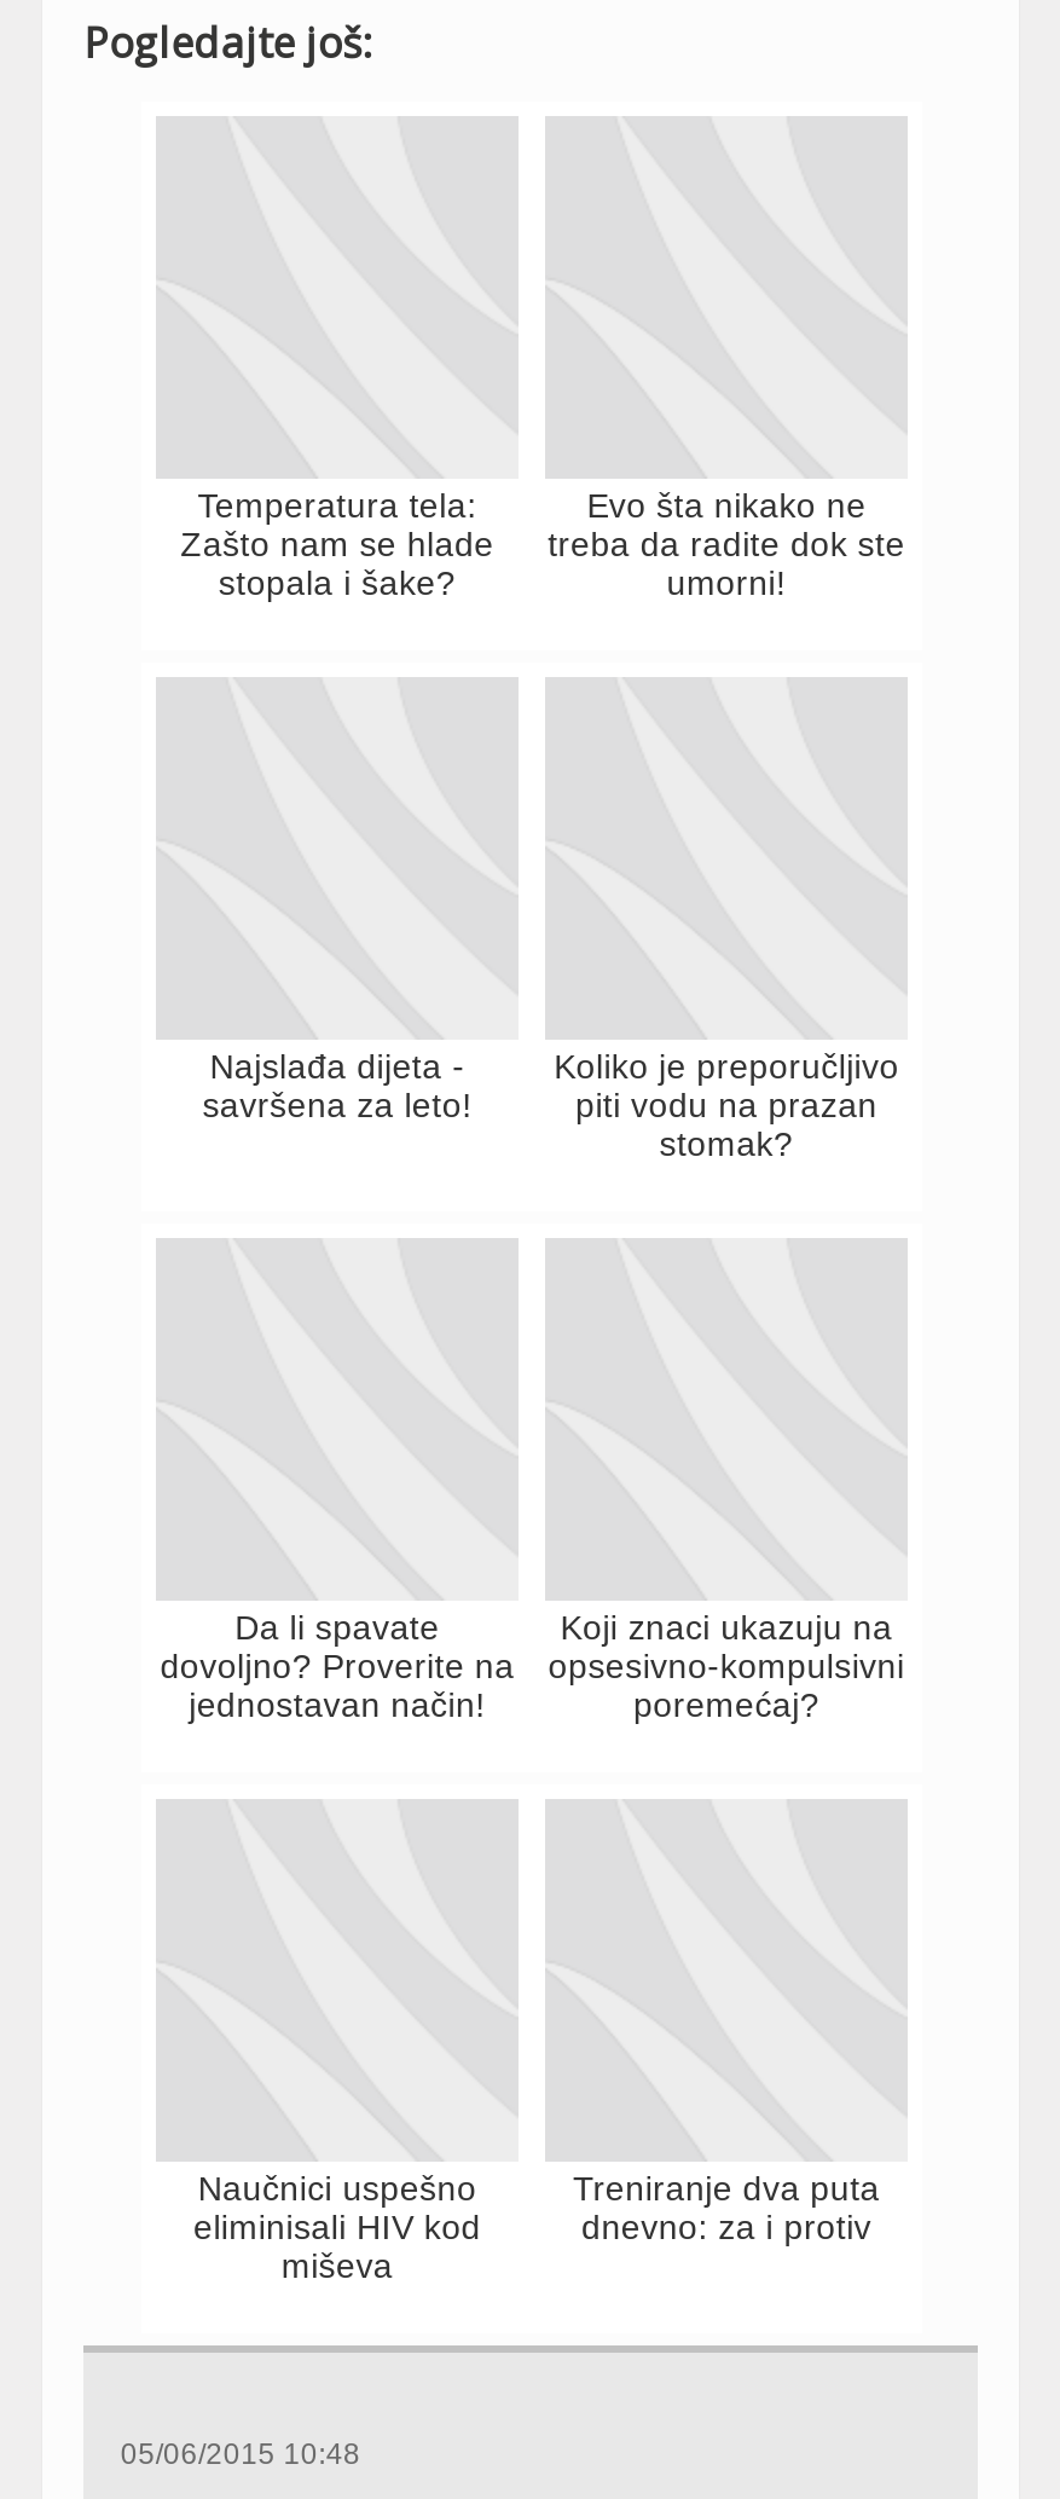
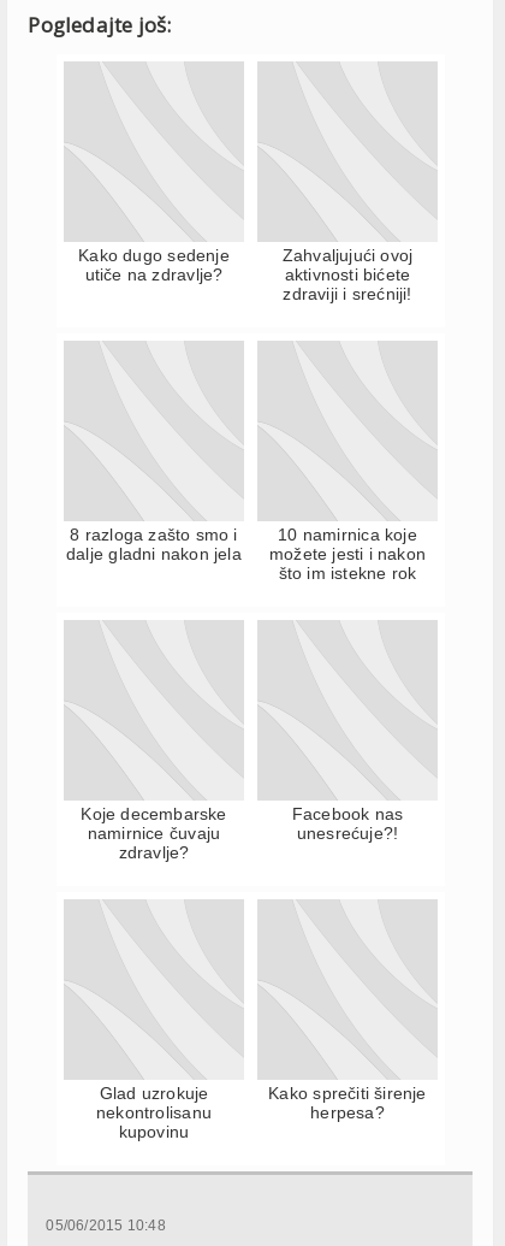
- Temperatura tela:
- Zašto nam se hlade
- stopala i šake?
+ Kako dugo sedenje
+ utiče na zdravlje?

- Evo šta nikako ne
- treba da radite dok ste
- umorni!
+ Zahvaljujući ovoj
+ aktivnosti bićete
+ zdraviji i srećniji!

- Najslađa dijeta -
- savršena za leto!
+ 8 razloga zašto smo i
+ dalje gladni nakon jela

- Koliko je preporučljivo
- piti vodu na prazan
- stomak?
+ 10 namirnica koje
+ možete jesti i nakon
+ što im istekne rok

- Da li spavate
- dovoljno? Proverite na
- jednostavan način!
+ Koje decembarske
+ namirnice čuvaju
+ zdravlje?

- Koji znaci ukazuju na
- opsesivno-kompulsivni
- poremećaj?
+ Facebook nas
+ unesrećuje?!

- Naučnici uspešno
- eliminisali HIV kod
- miševa
+ Glad uzrokuje
+ nekontrolisanu
+ kupovinu

- Treniranje dva puta
- dnevno: za i protiv
+ Kako sprečiti širenje
+ herpesa?
